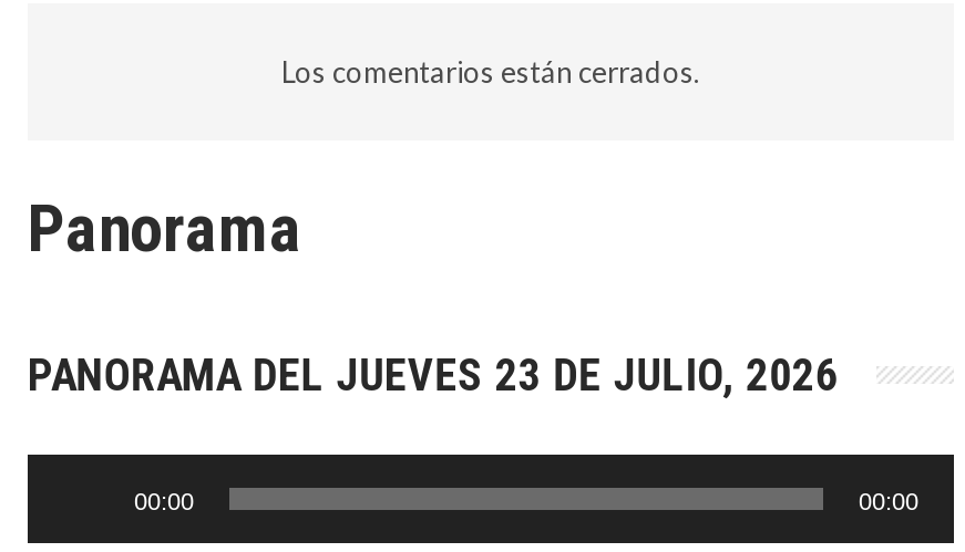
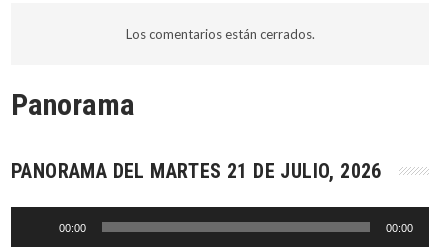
- PANORAMA DEL JUEVES 23 DE JULIO, 2026
+ PANORAMA DEL MARTES 21 DE JULIO, 2026
